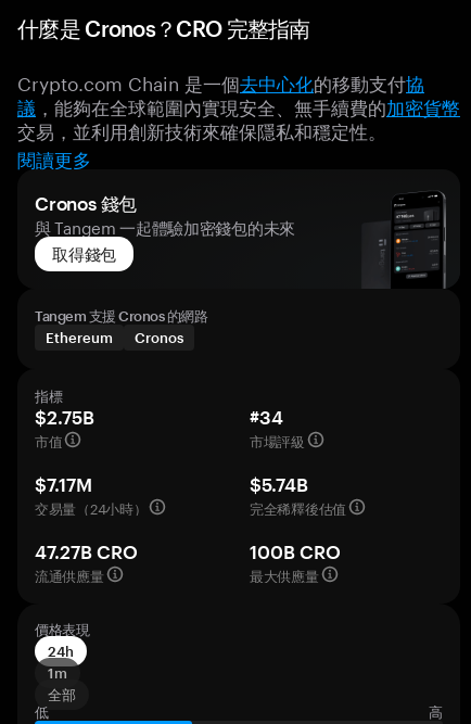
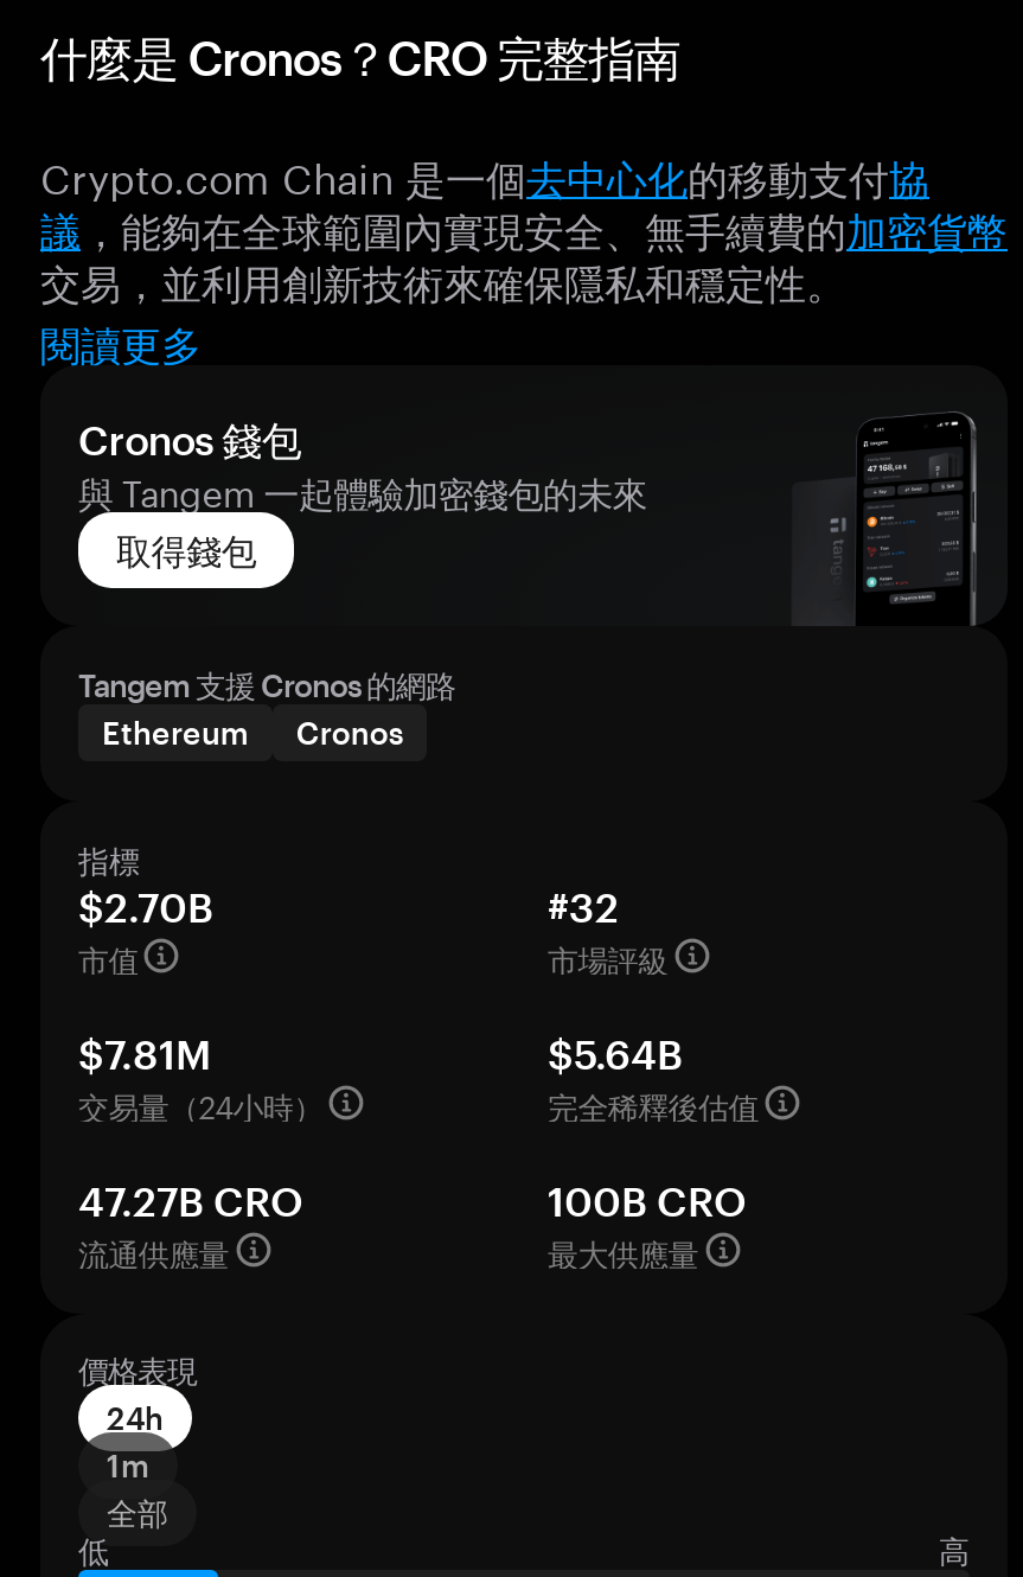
- $2.75B
+ $2.70B

- #34
+ #32

- $7.17M
+ $7.81M

- $5.74B
+ $5.64B
